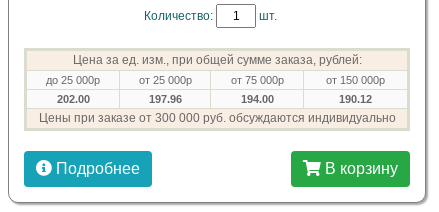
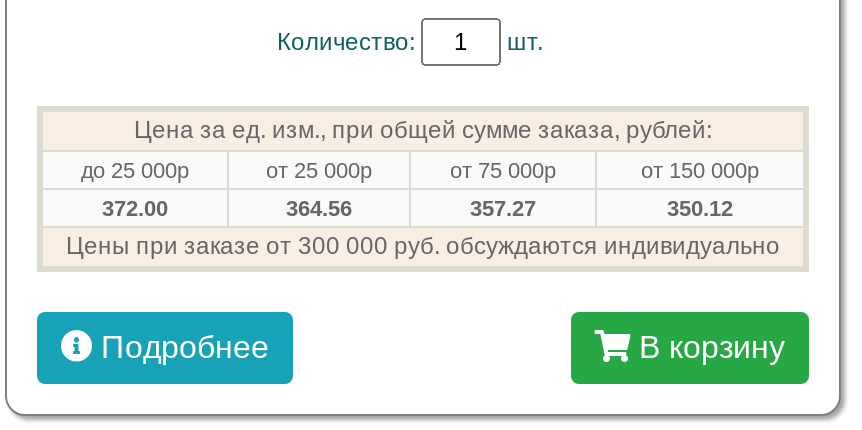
- 202.00
+ 372.00

- 197.96
+ 364.56

- 194.00
+ 357.27

- 190.12
+ 350.12
